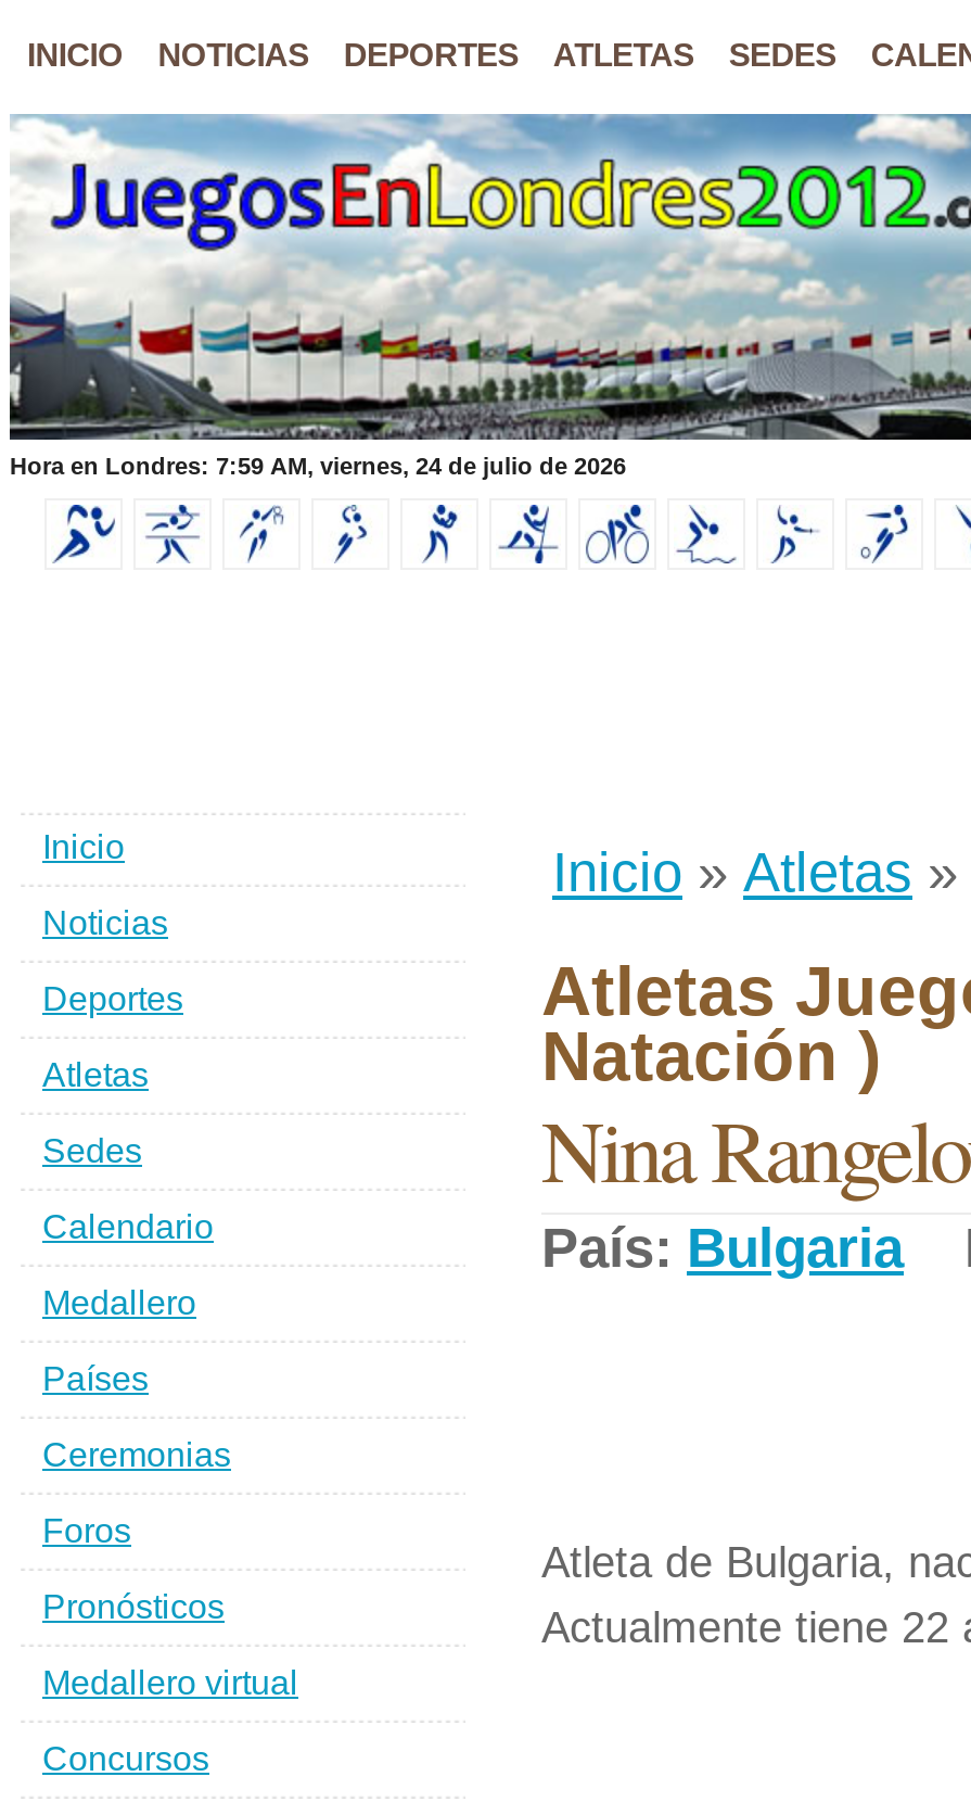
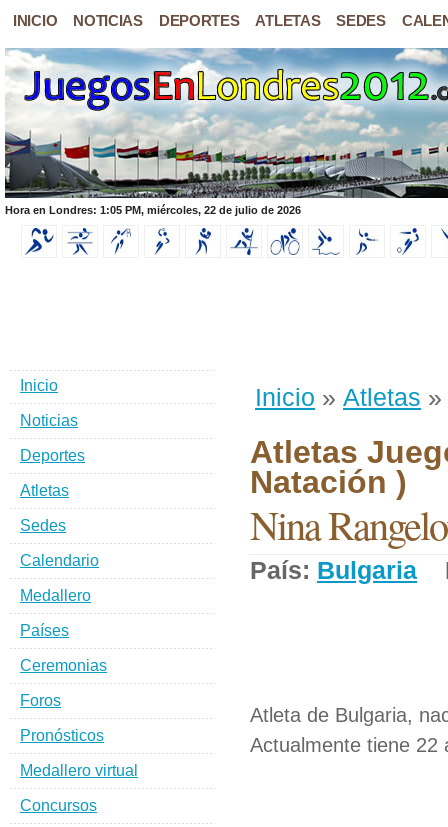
- Hora en Londres: 7:59 AM, viernes, 24 de julio de 2026
+ Hora en Londres: 1:05 PM, miércoles, 22 de julio de 2026
